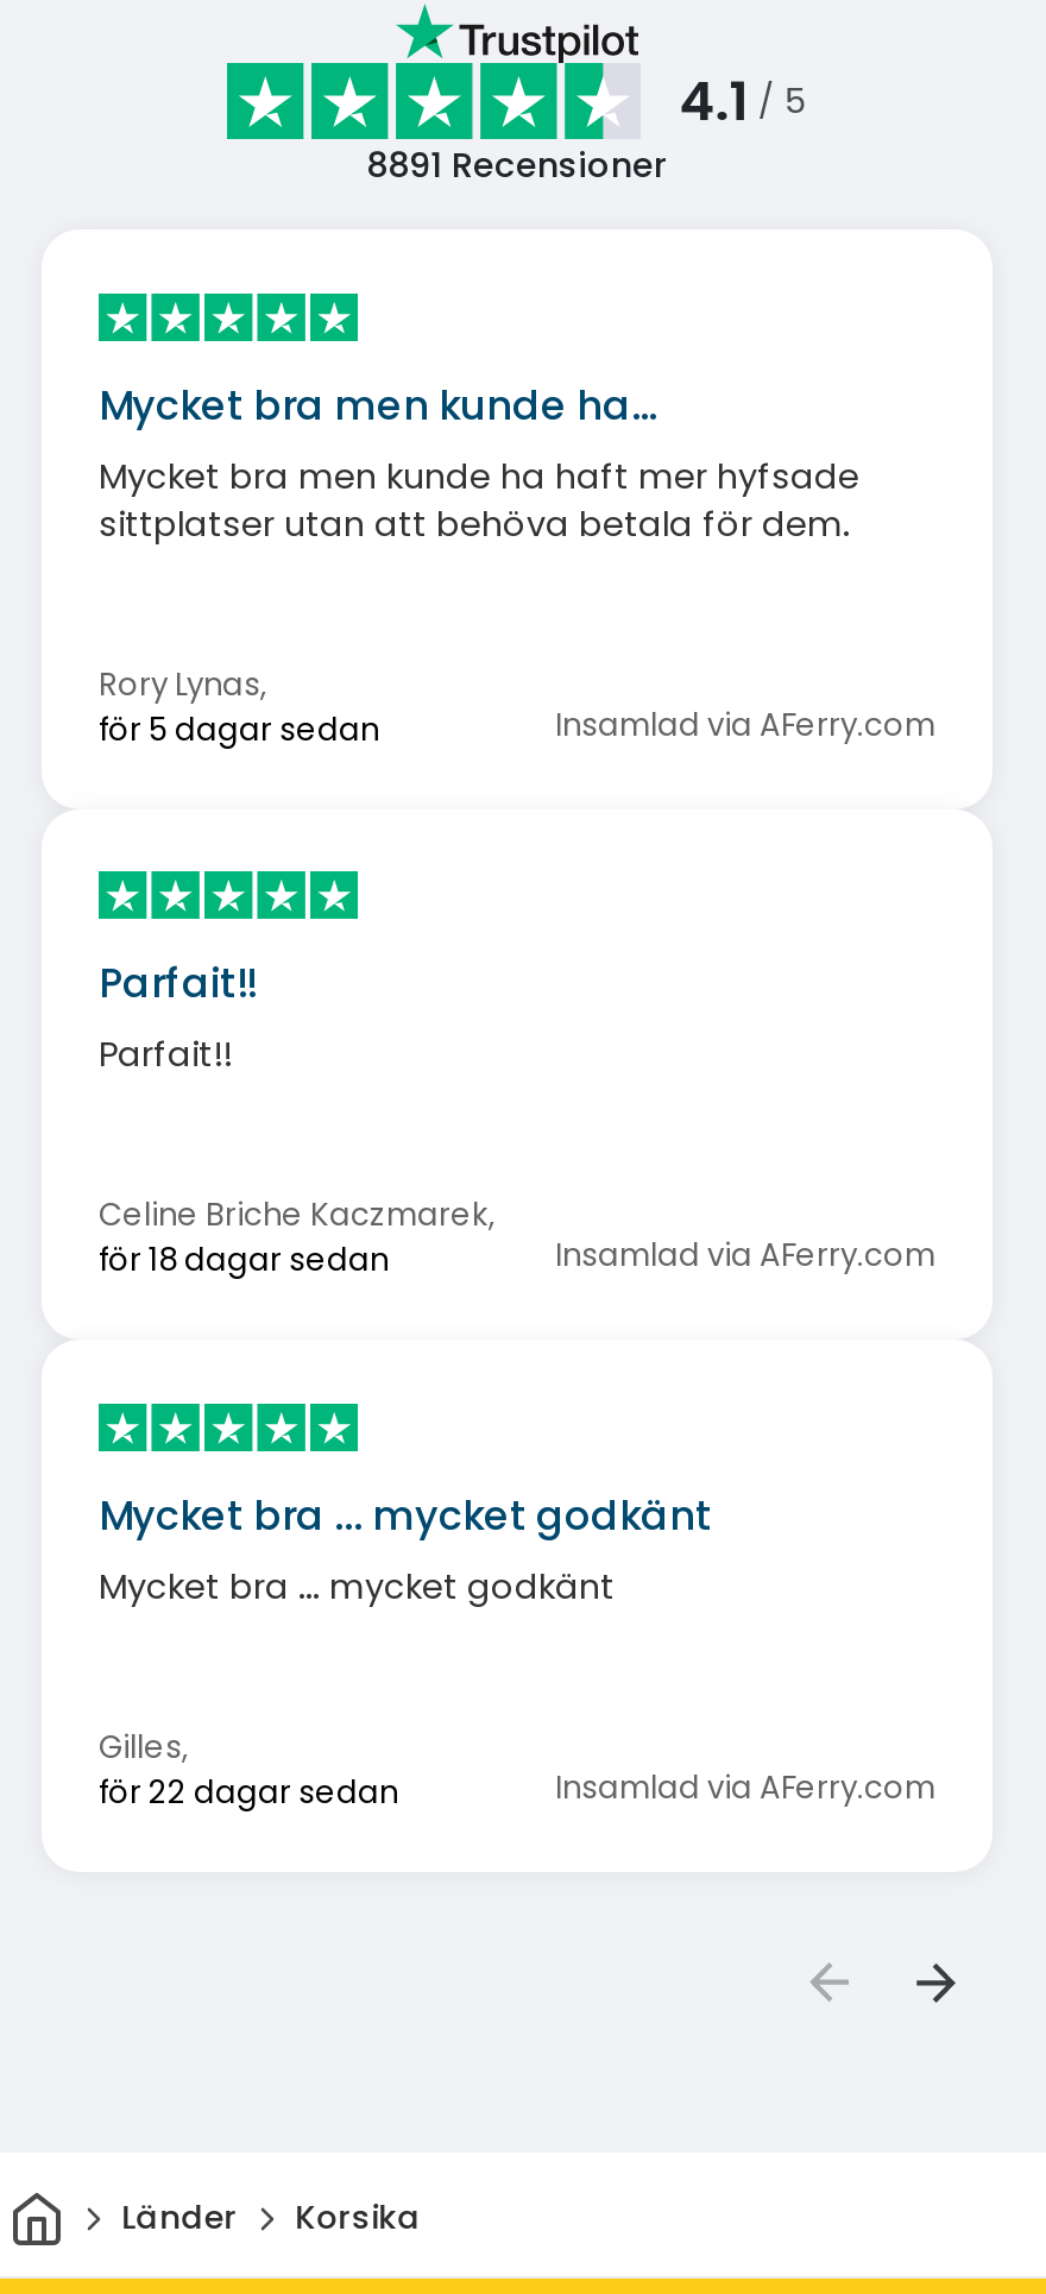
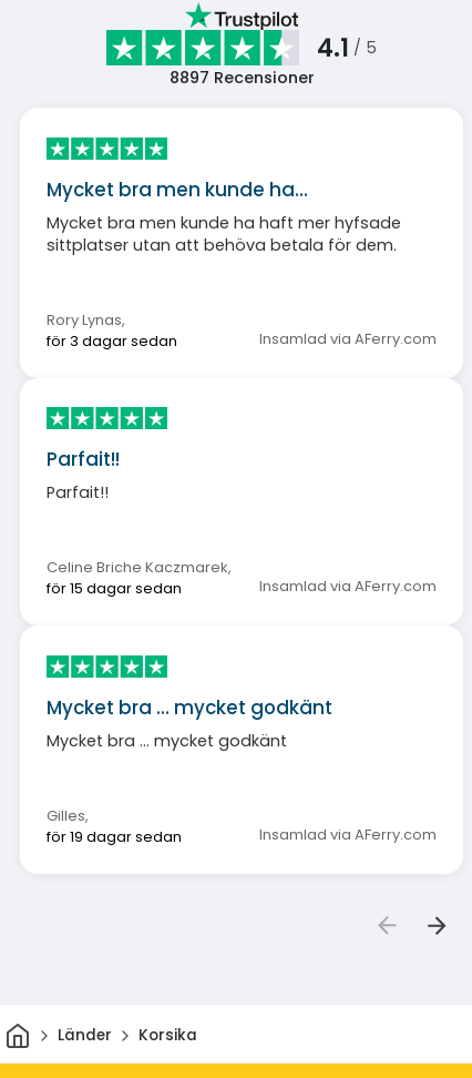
- 8891 Recensioner
+ 8897 Recensioner

- för 5 dagar sedan
+ för 3 dagar sedan

- för 18 dagar sedan
+ för 15 dagar sedan

- för 22 dagar sedan
+ för 19 dagar sedan
